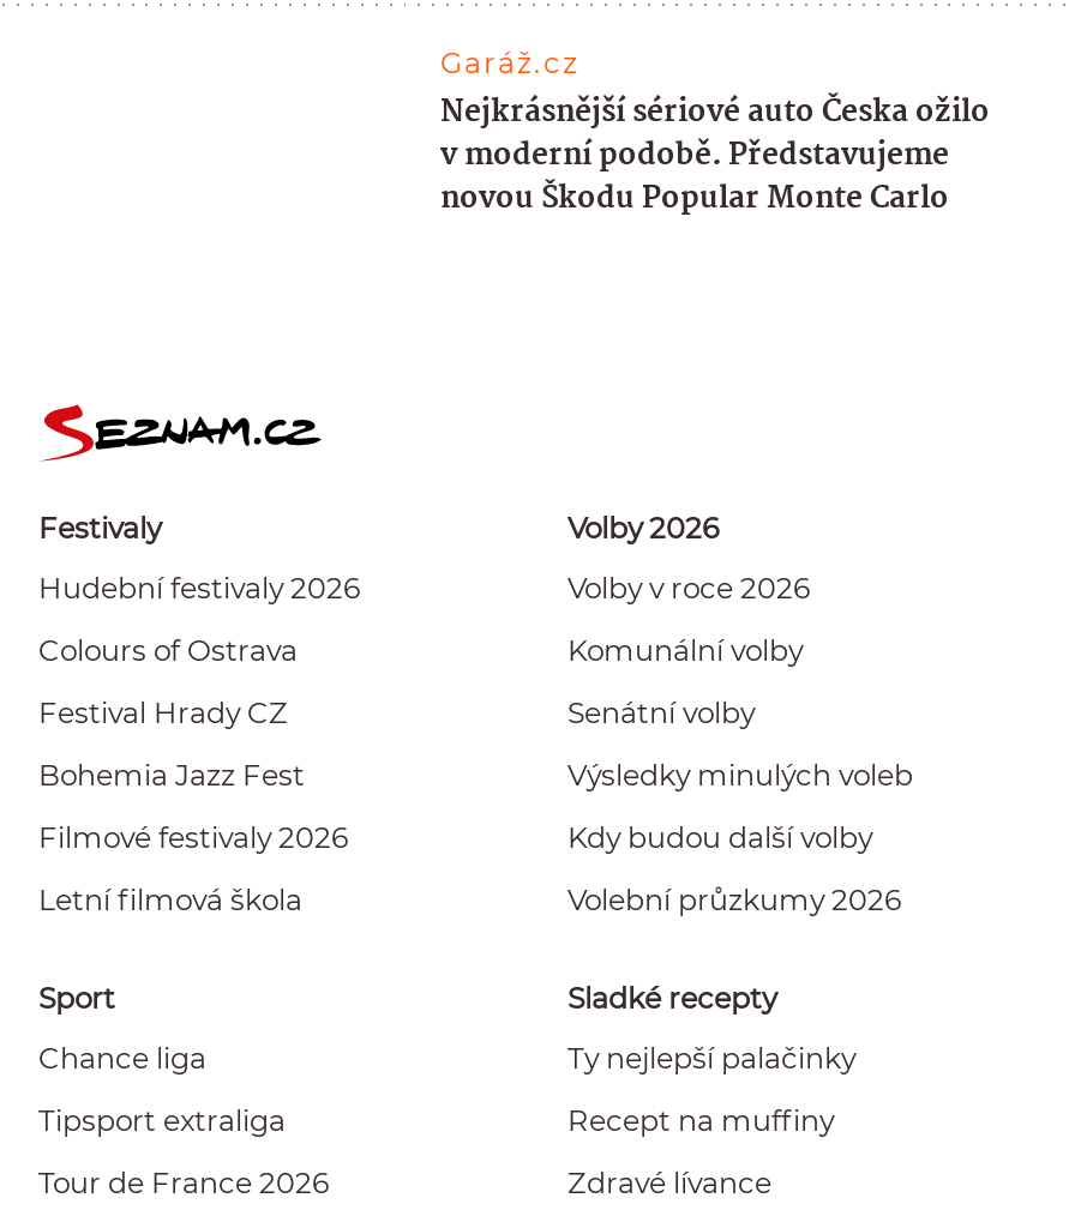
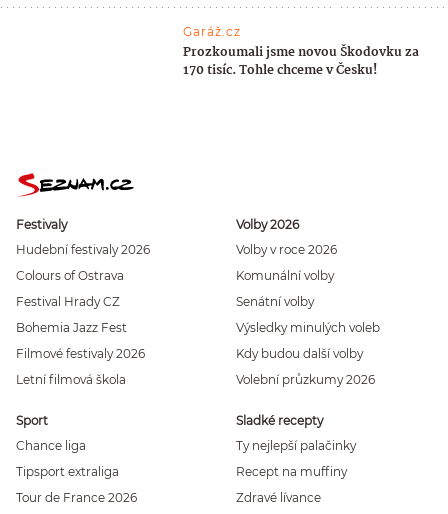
- Nejkrásnější sériové auto Česka ožilo
- v moderní podobě. Představujeme
- novou Škodu Popular Monte Carlo
+ Prozkoumali jsme novou Škodovku za
+ 170 tisíc. Tohle chceme v Česku!
